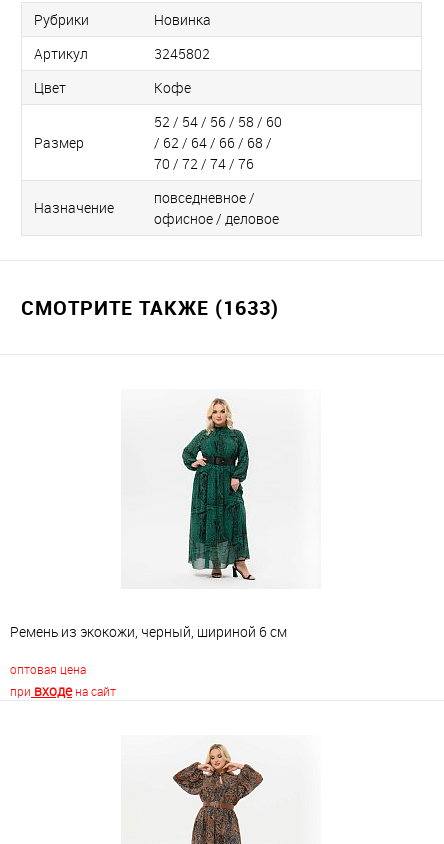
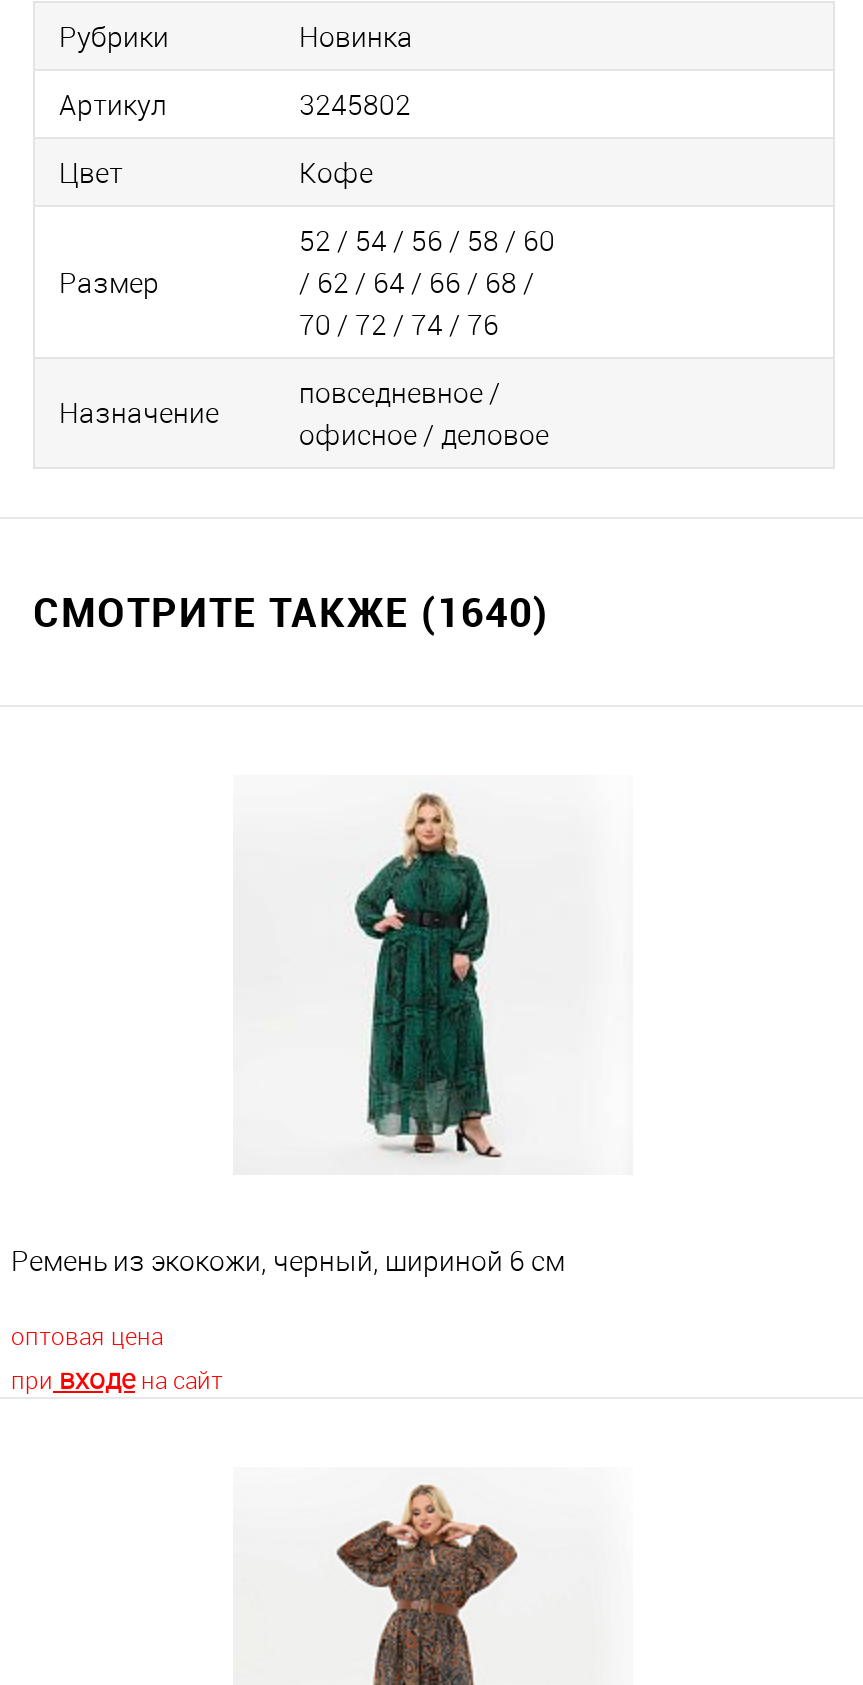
- СМОТРИТЕ ТАКЖЕ (1633)
+ СМОТРИТЕ ТАКЖЕ (1640)
